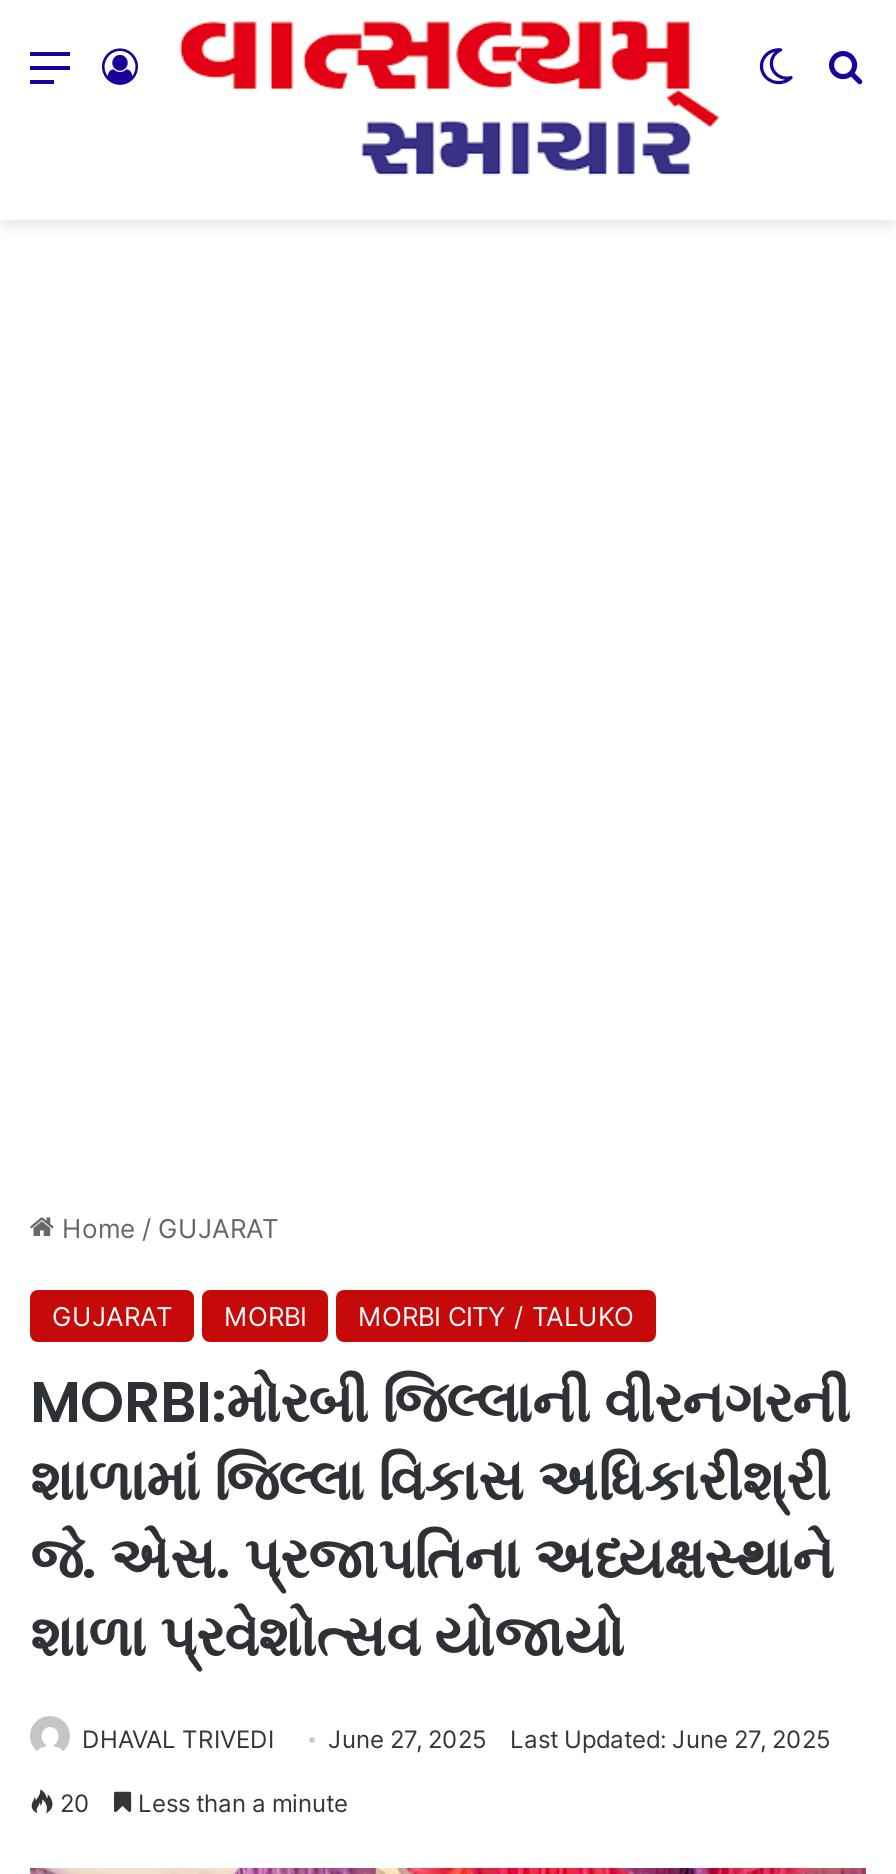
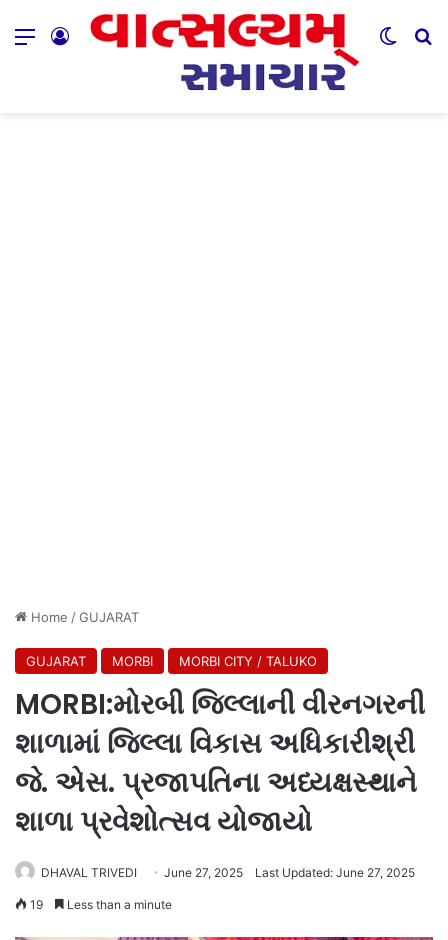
- 20 Less than a minute
+ 19 Less than a minute
